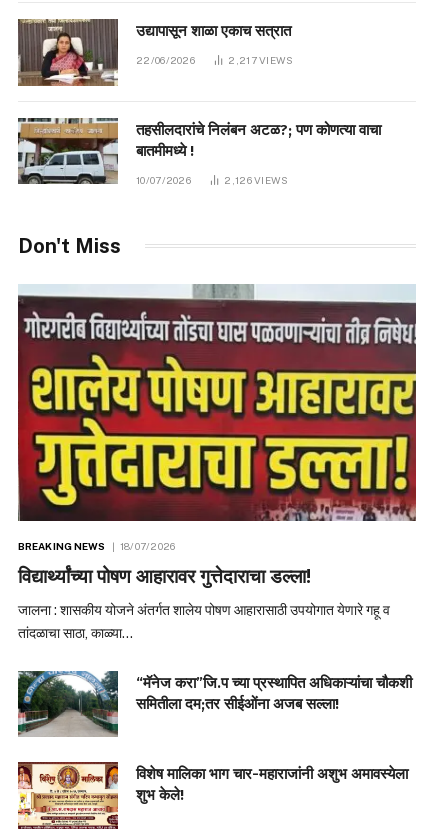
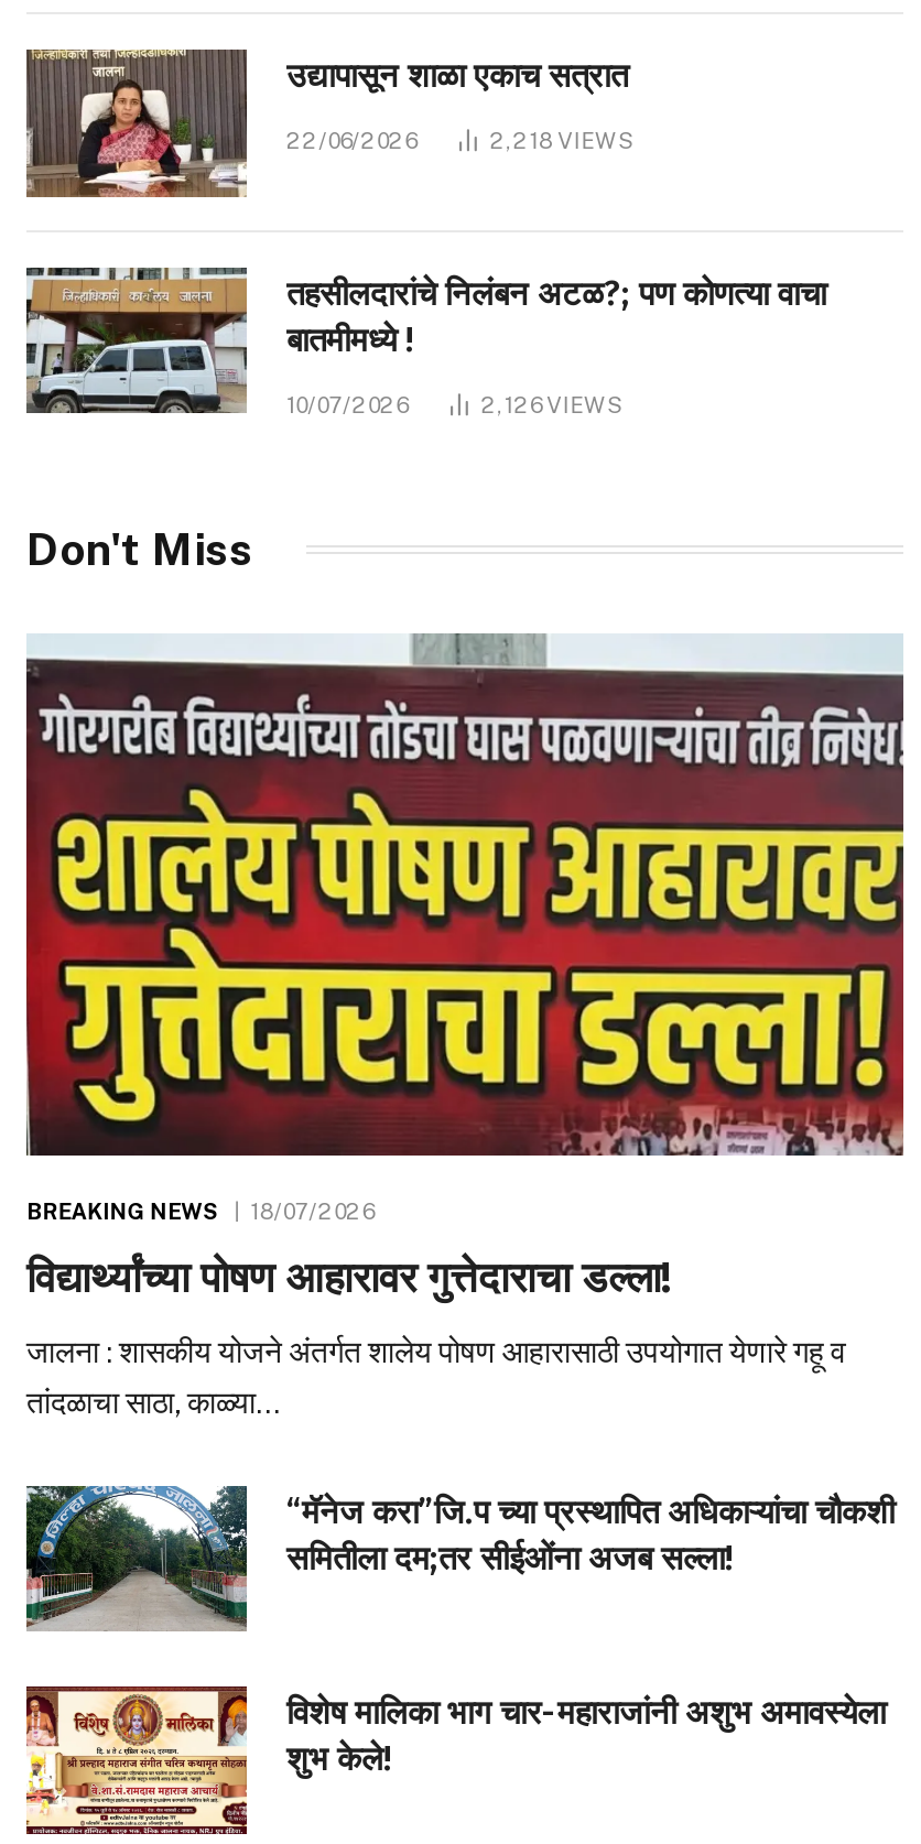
- 2,217 VIEWS
+ 2,218 VIEWS
